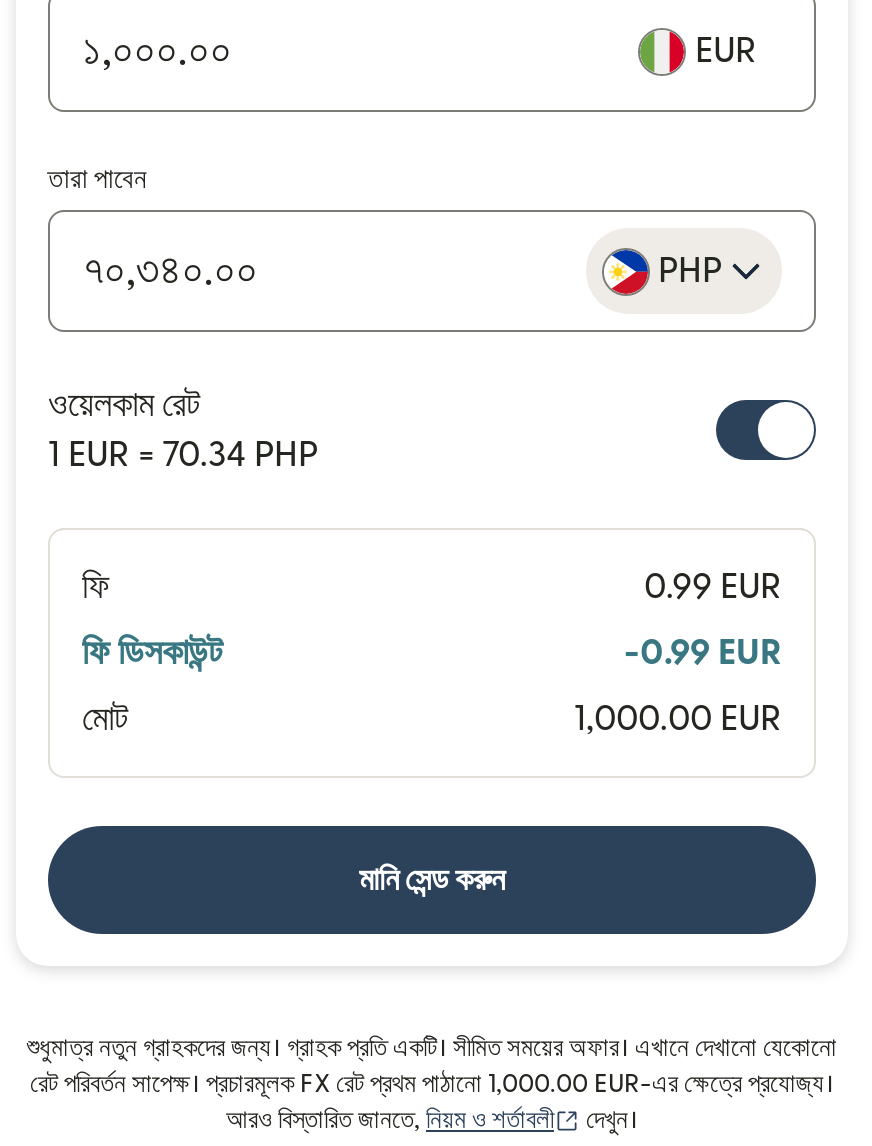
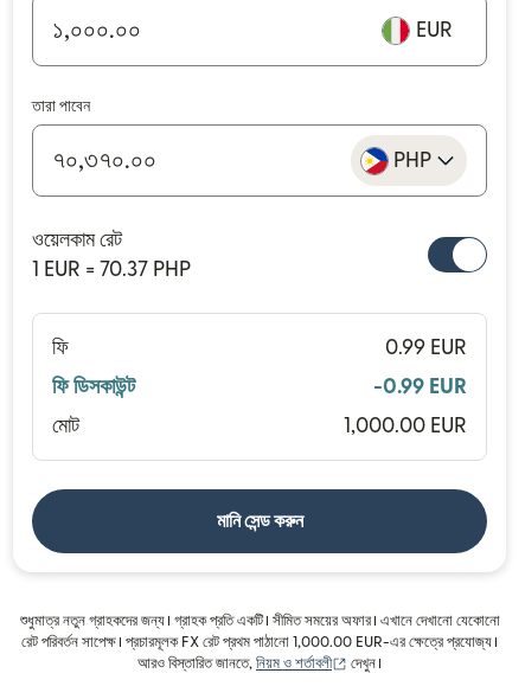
- 1 EUR = 70.34 PHP
+ 1 EUR = 70.37 PHP
